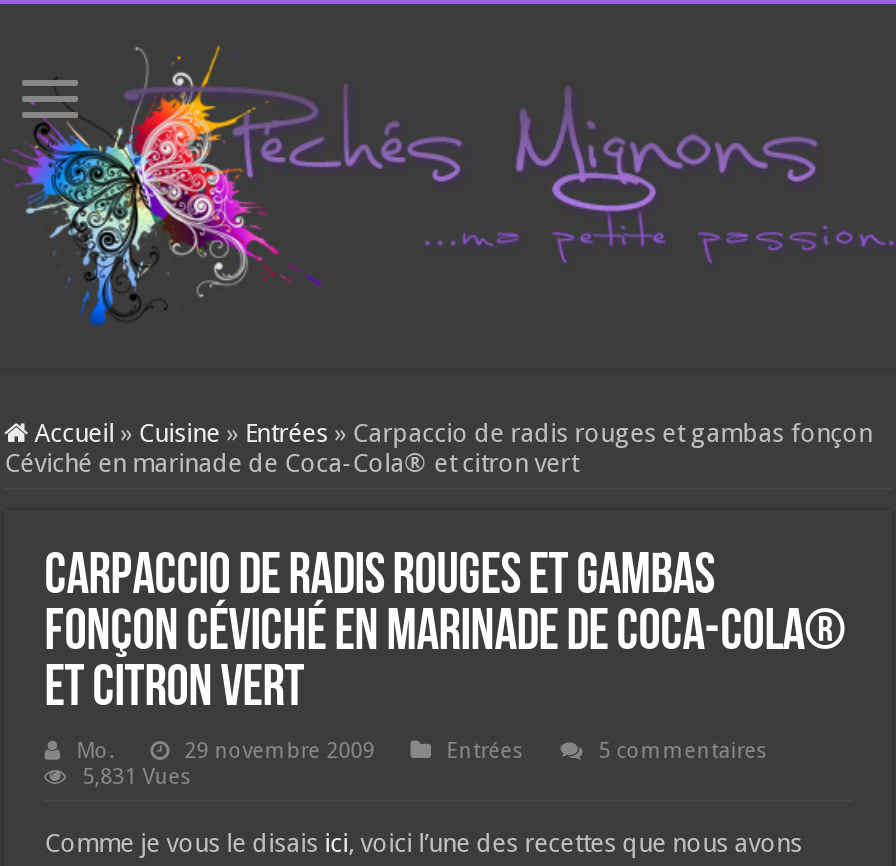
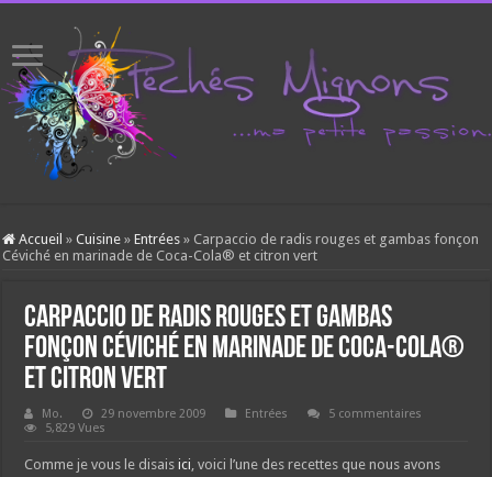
- 5,831 Vues
+ 5,829 Vues
